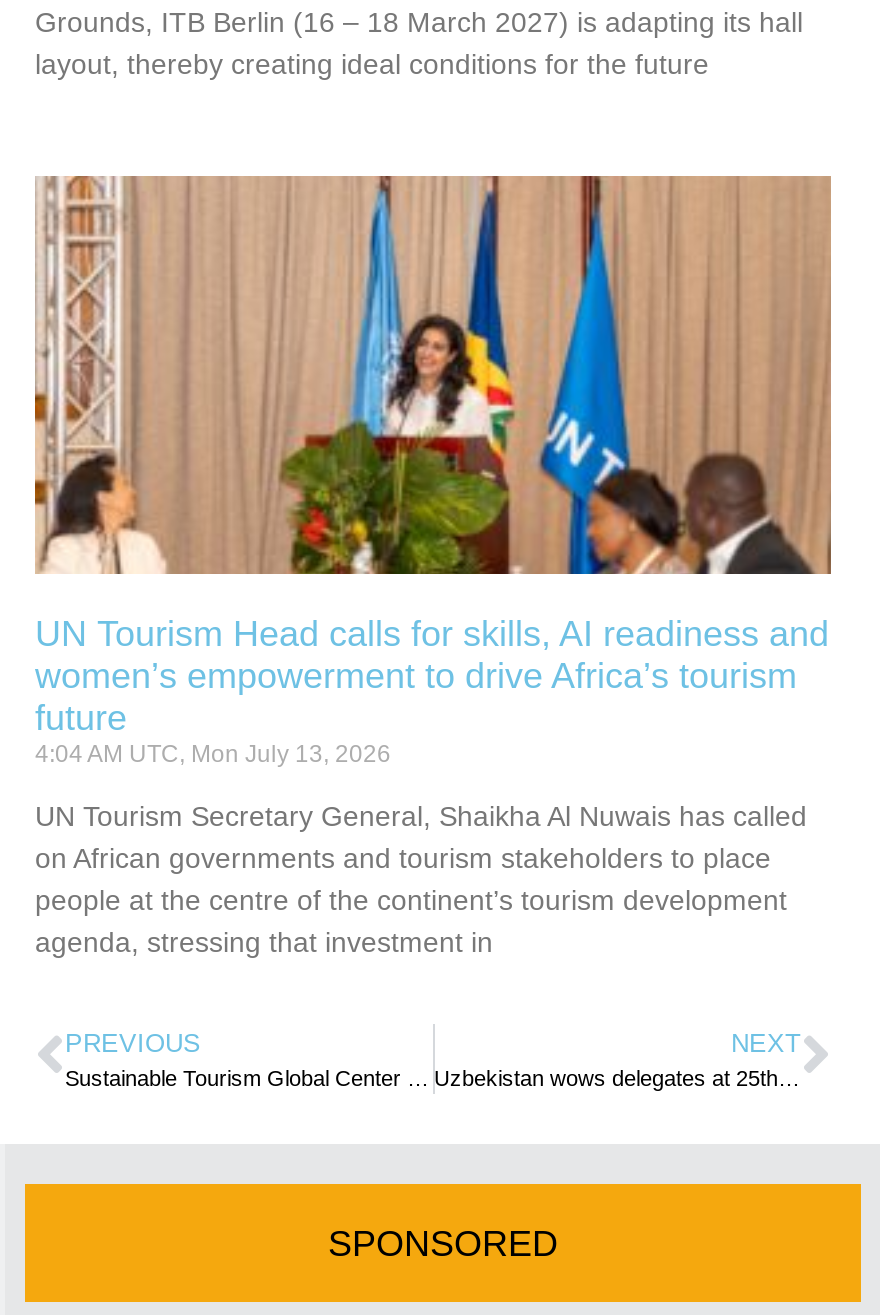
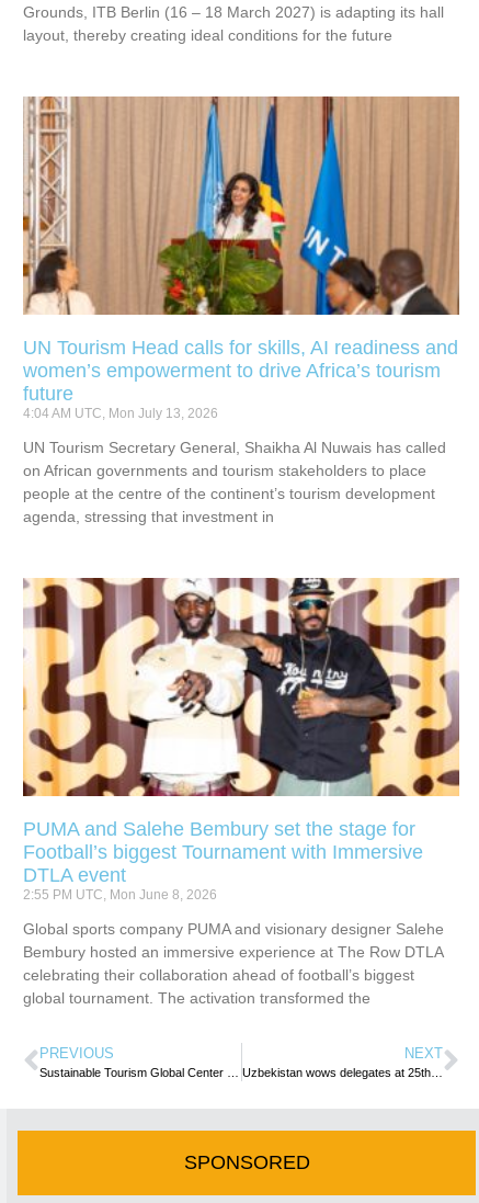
+ [image]
+ PUMA and Salehe Bembury set the stage for
+ Football’s biggest Tournament with Immersive
+ DTLA event
+ 2:55 PM UTC, Mon June 8, 2026
+ Global sports company PUMA and visionary designer Salehe
+ Bembury hosted an immersive experience at The Row DTLA
+ celebrating their collaboration ahead of football’s biggest
+ global tournament. The activation transformed the
